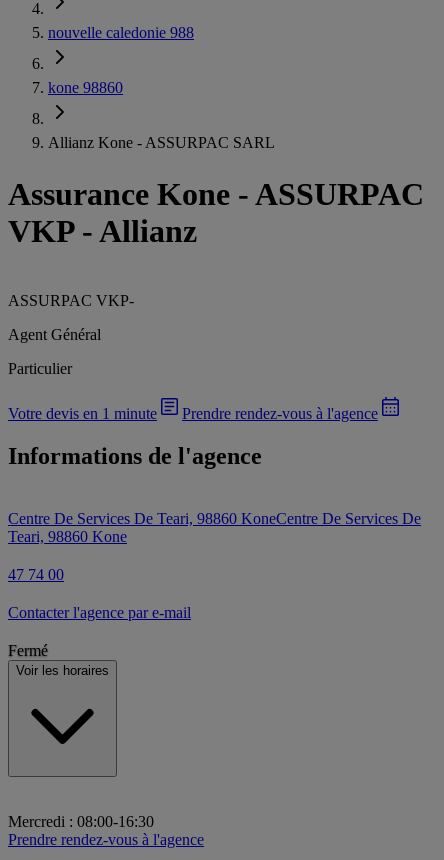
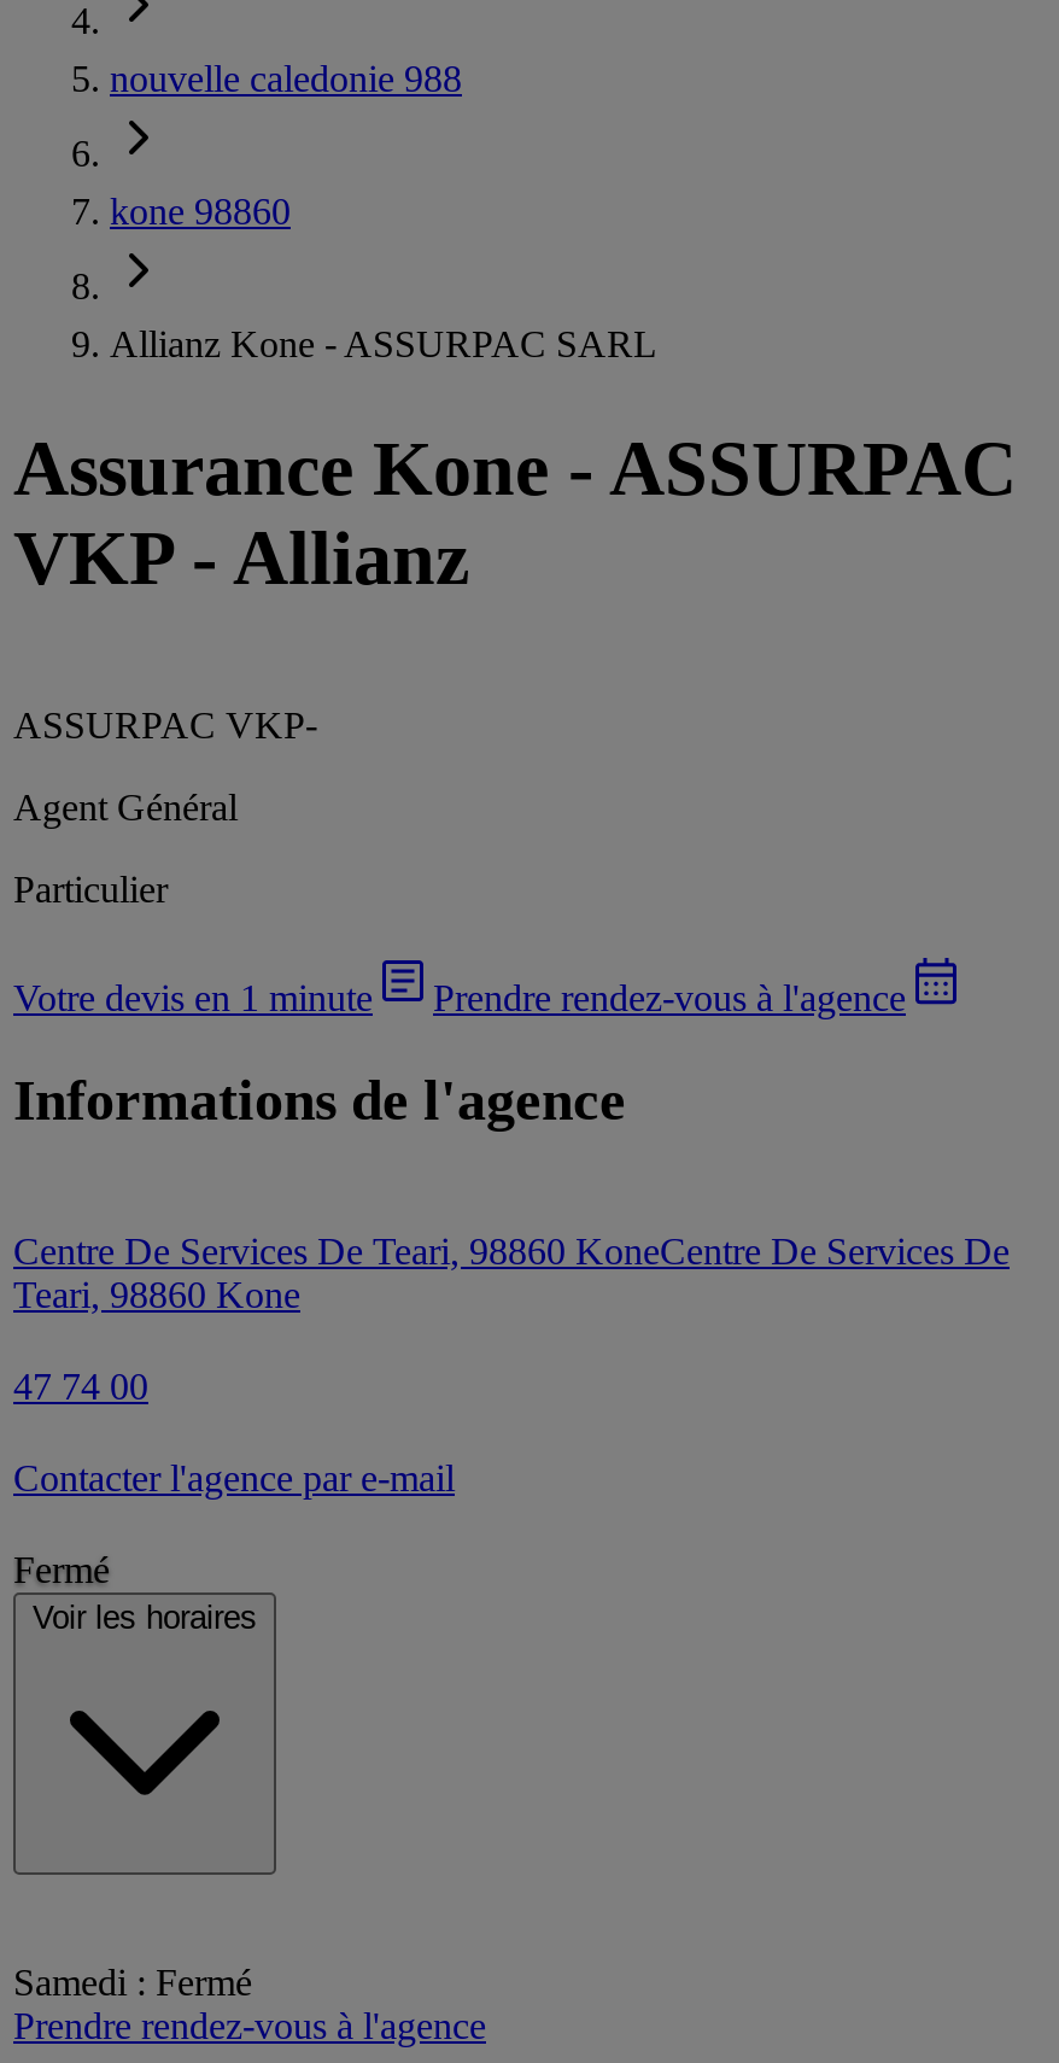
- Mercredi: 08:00-16:30
+ Samedi: Fermé
